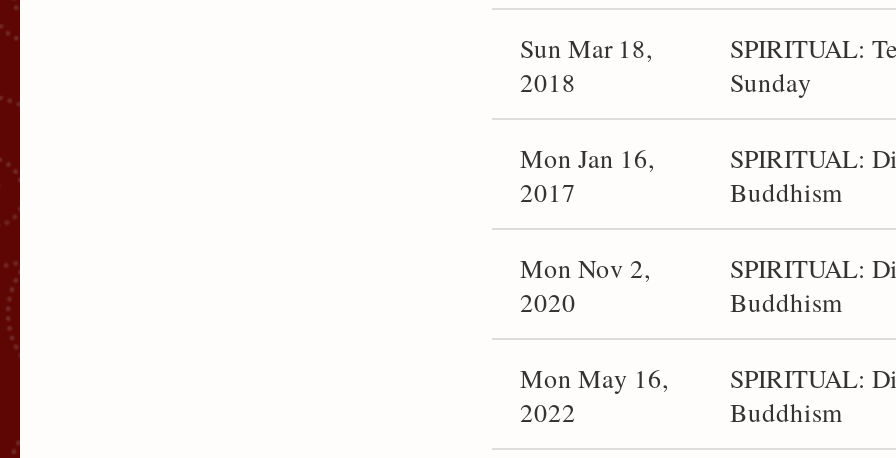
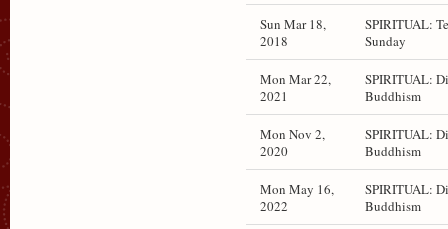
- Mon Jan 16,
+ Mon Mar 22,

- 2017
+ 2021
